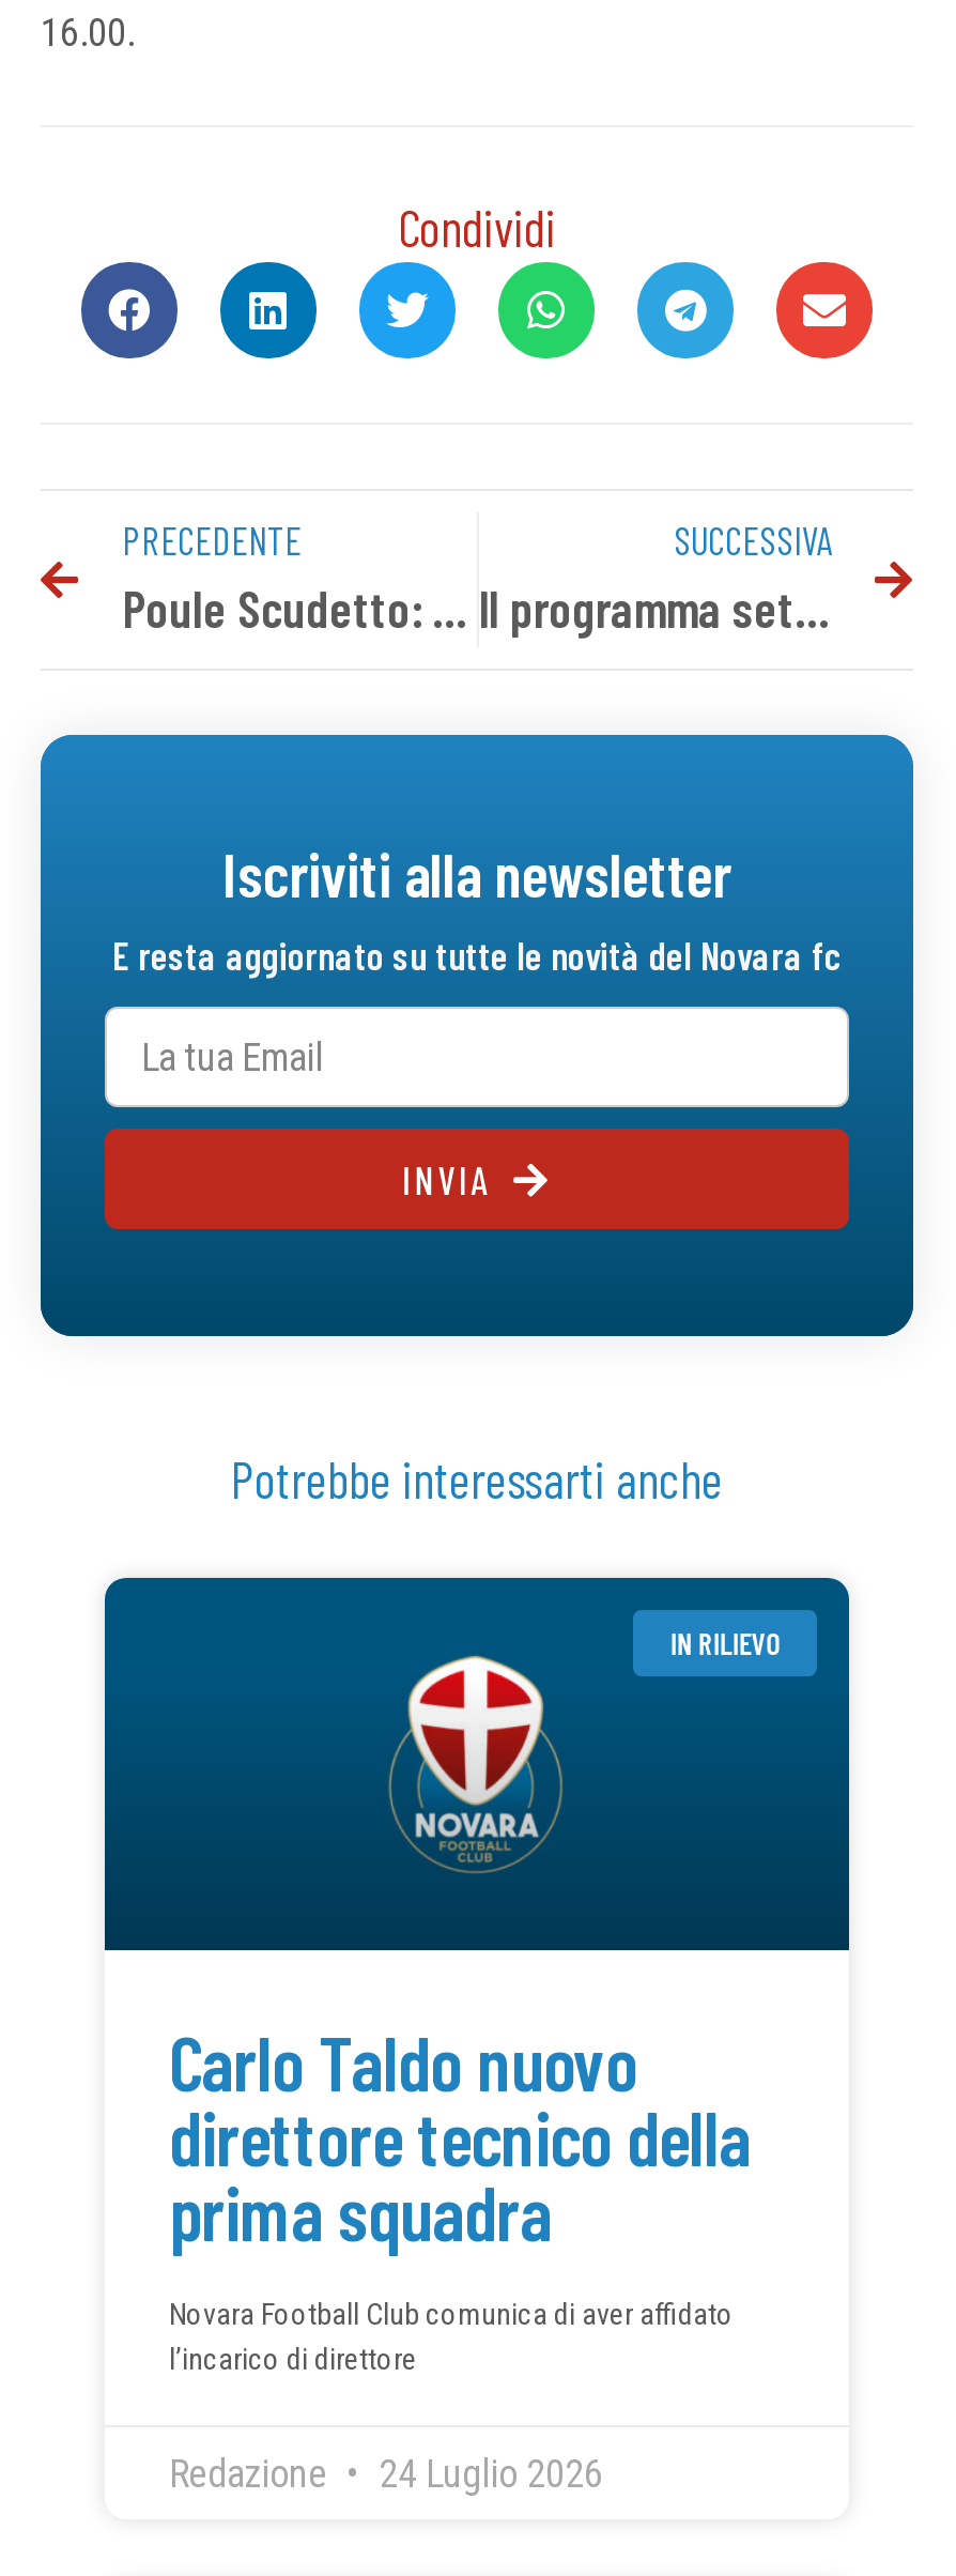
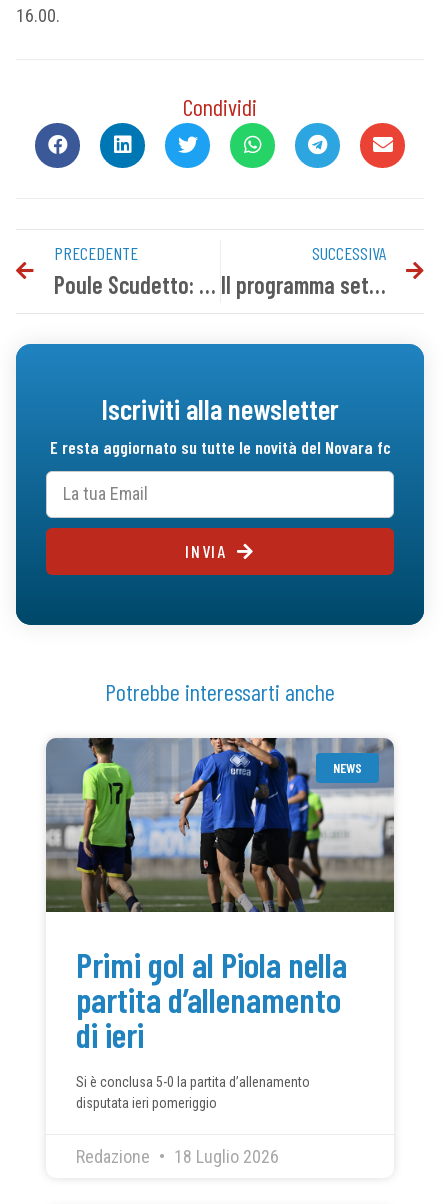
- [image]
- IN RILIEVO
+ [image]
+ NEWS

- Carlo Taldo nuovo
- direttore tecnico della
- prima squadra
+ Primi gol al Piola nella
+ partita d’allenamento
+ di ieri

- Novara Football Club comunica di aver affidato
- l’incarico di direttore
+ Si è conclusa 5-0 la partita d’allenamento
+ disputata ieri pomeriggio

- Redazione 24 Luglio 2026
+ Redazione 18 Luglio 2026
